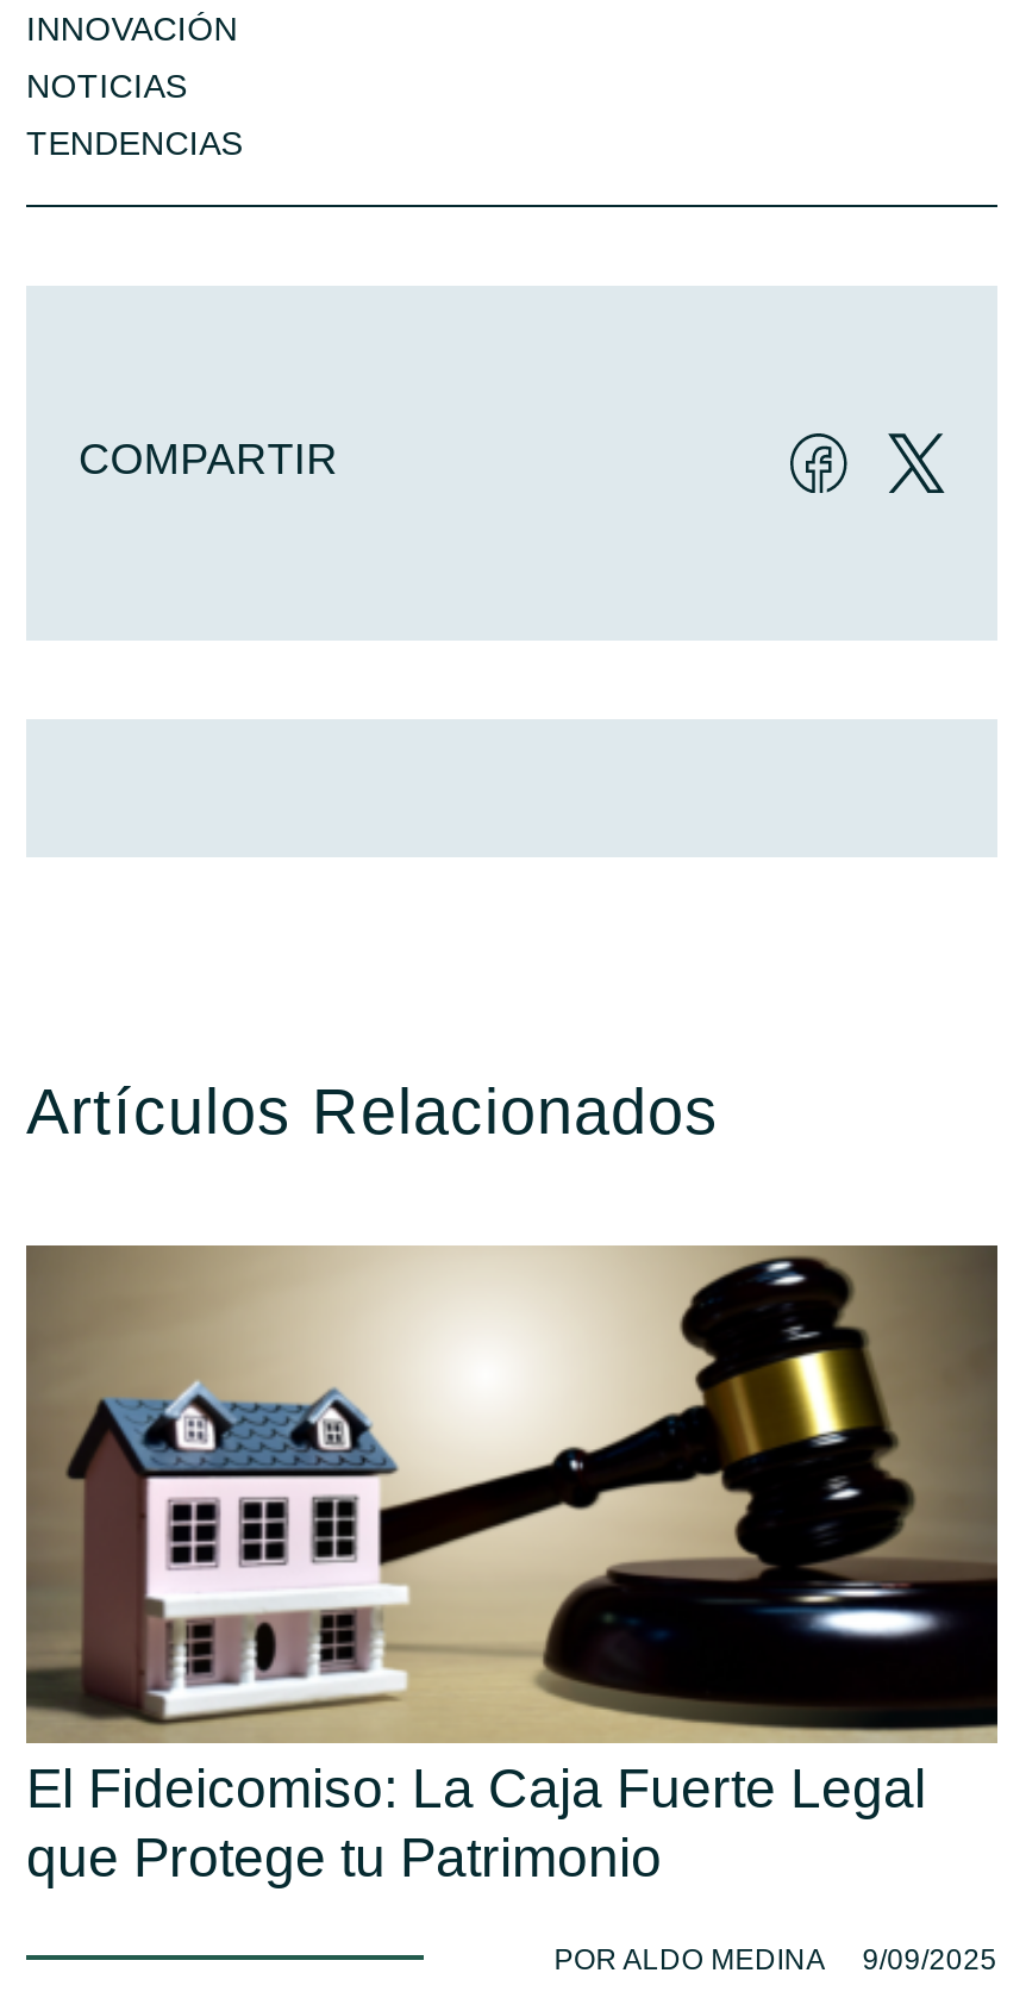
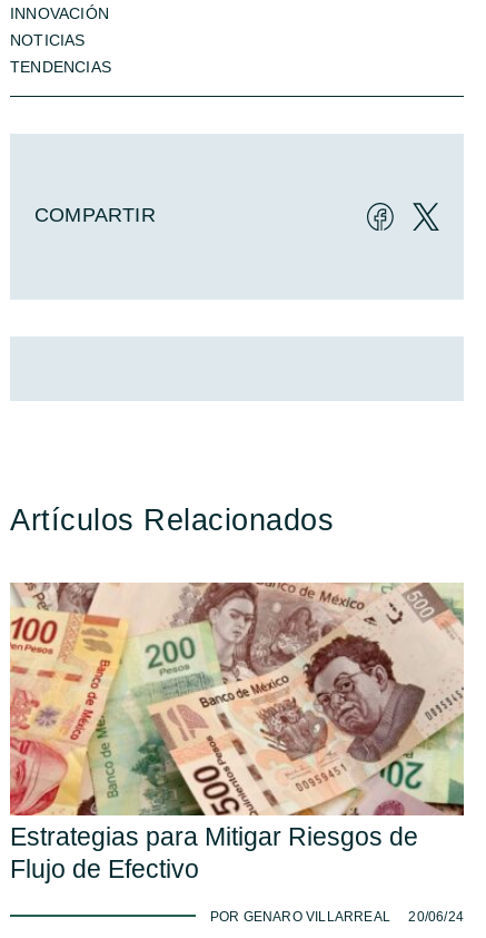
- [image]
- El Fideicomiso: La Caja Fuerte Legal
- que Protege tu Patrimonio
+ [image]
+ Estrategias para Mitigar Riesgos de
+ Flujo de Efectivo

- POR ALDO MEDINA
- 9/09/2025
+ POR GENARO VILLARREAL
+ 20/06/24
